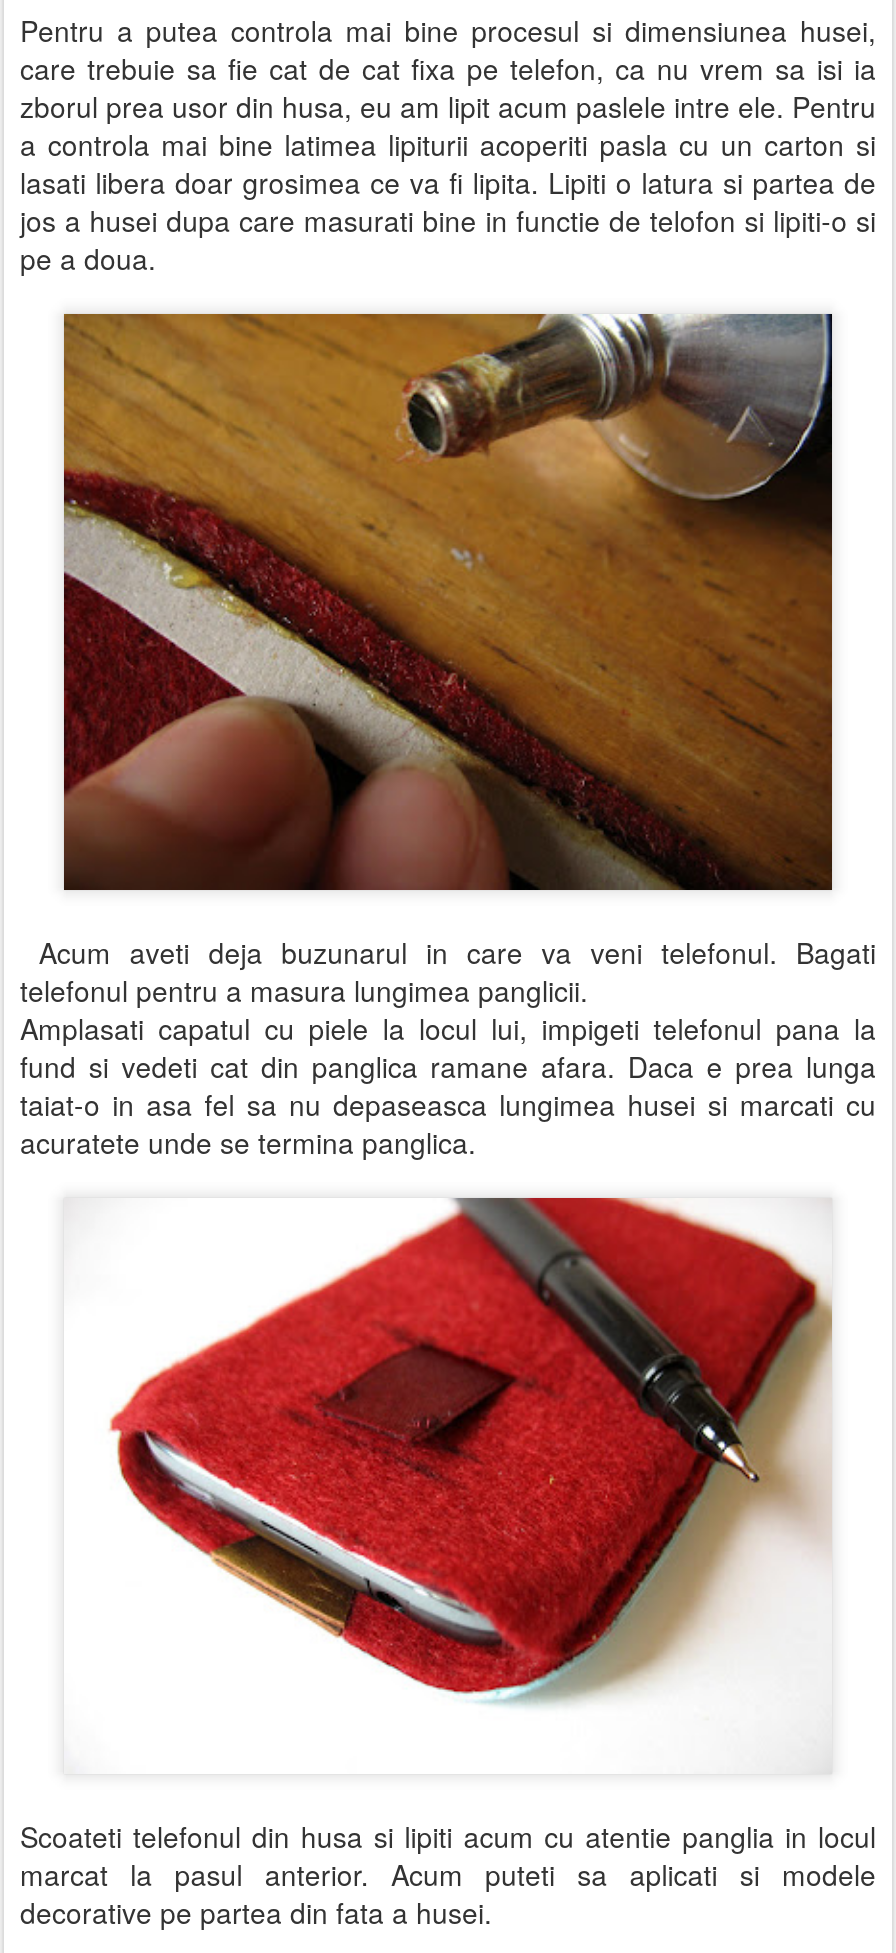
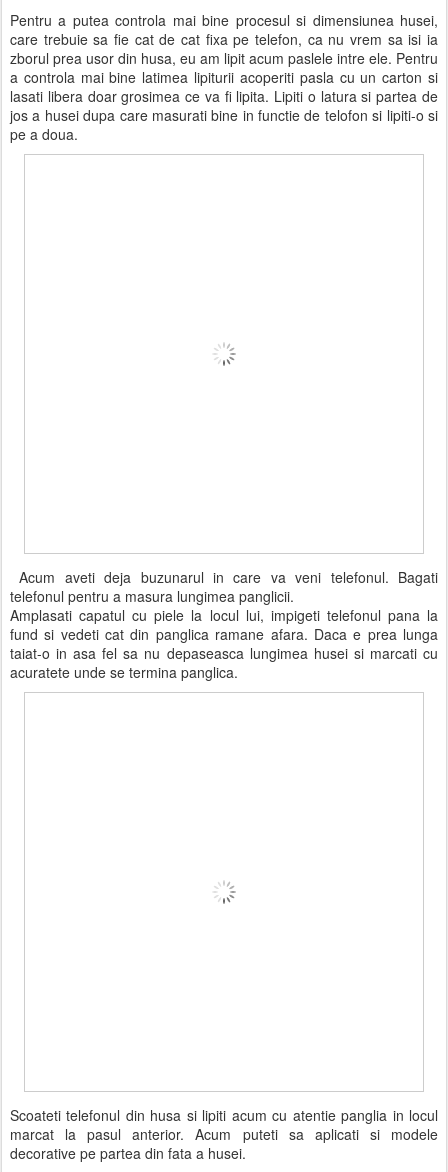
- [image]

- [image]
